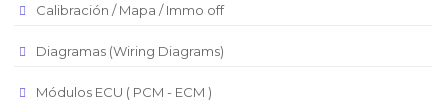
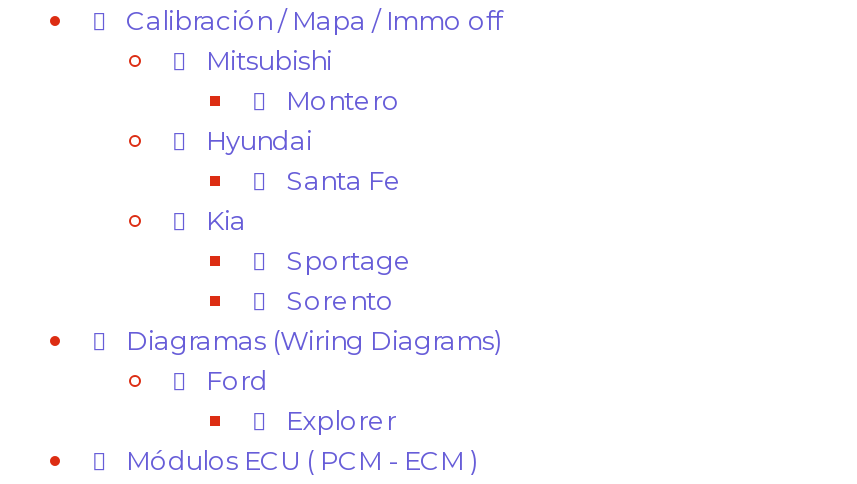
+ Mitsubishi
+ Montero
+ Hyundai
+ Santa Fe
+ Kia
+ Sportage
+ Sorento

+ Ford
+ Explorer
